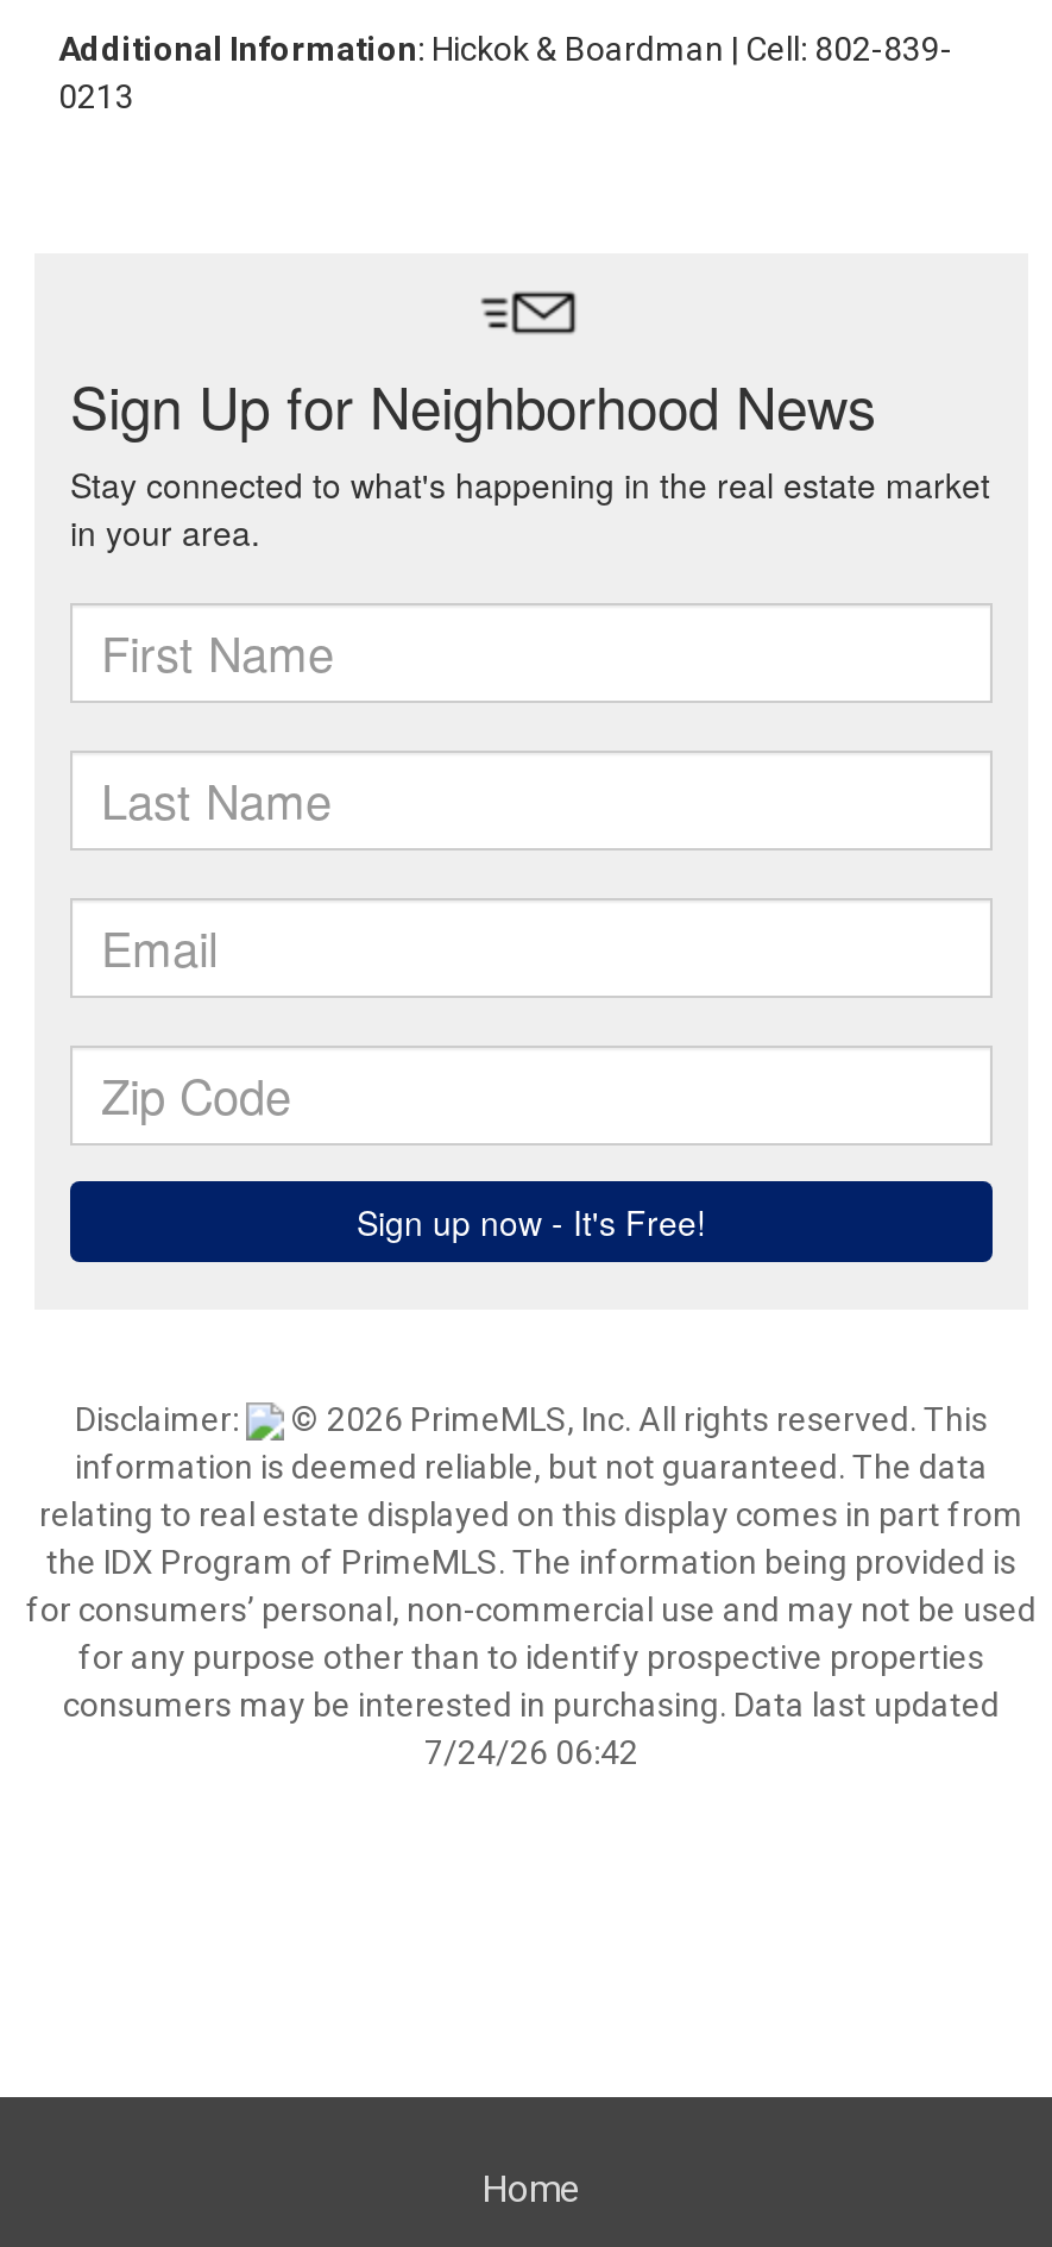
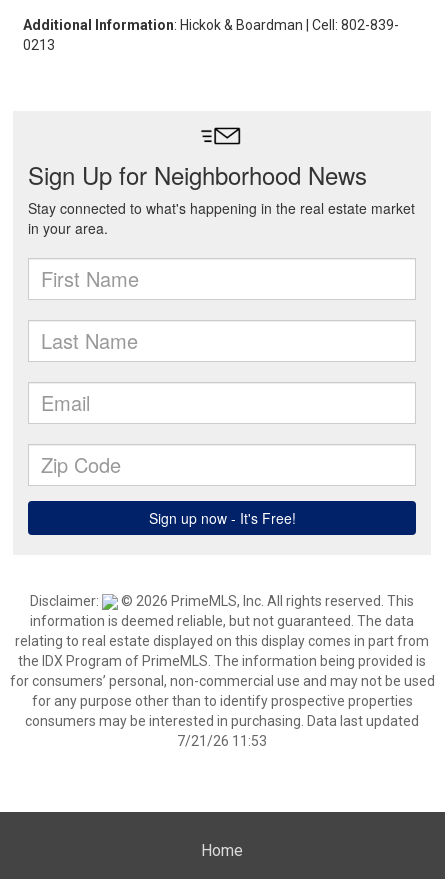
- 7/24/26 06:42
+ 7/21/26 11:53
